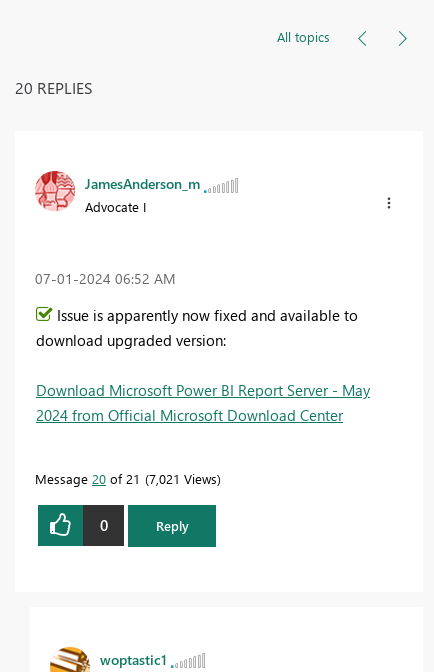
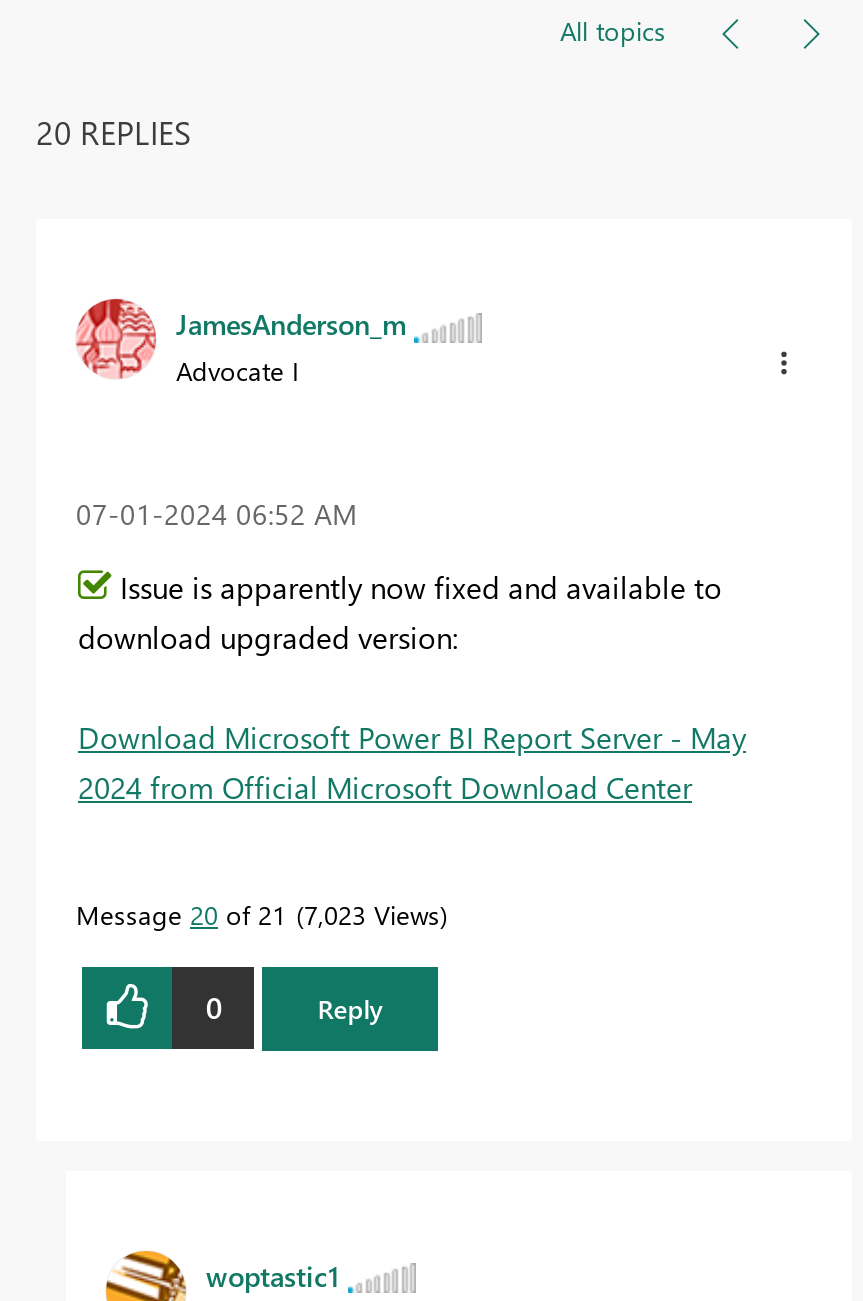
- Message 20 of 21 7,021 Views
+ Message 20 of 21 7,023 Views
